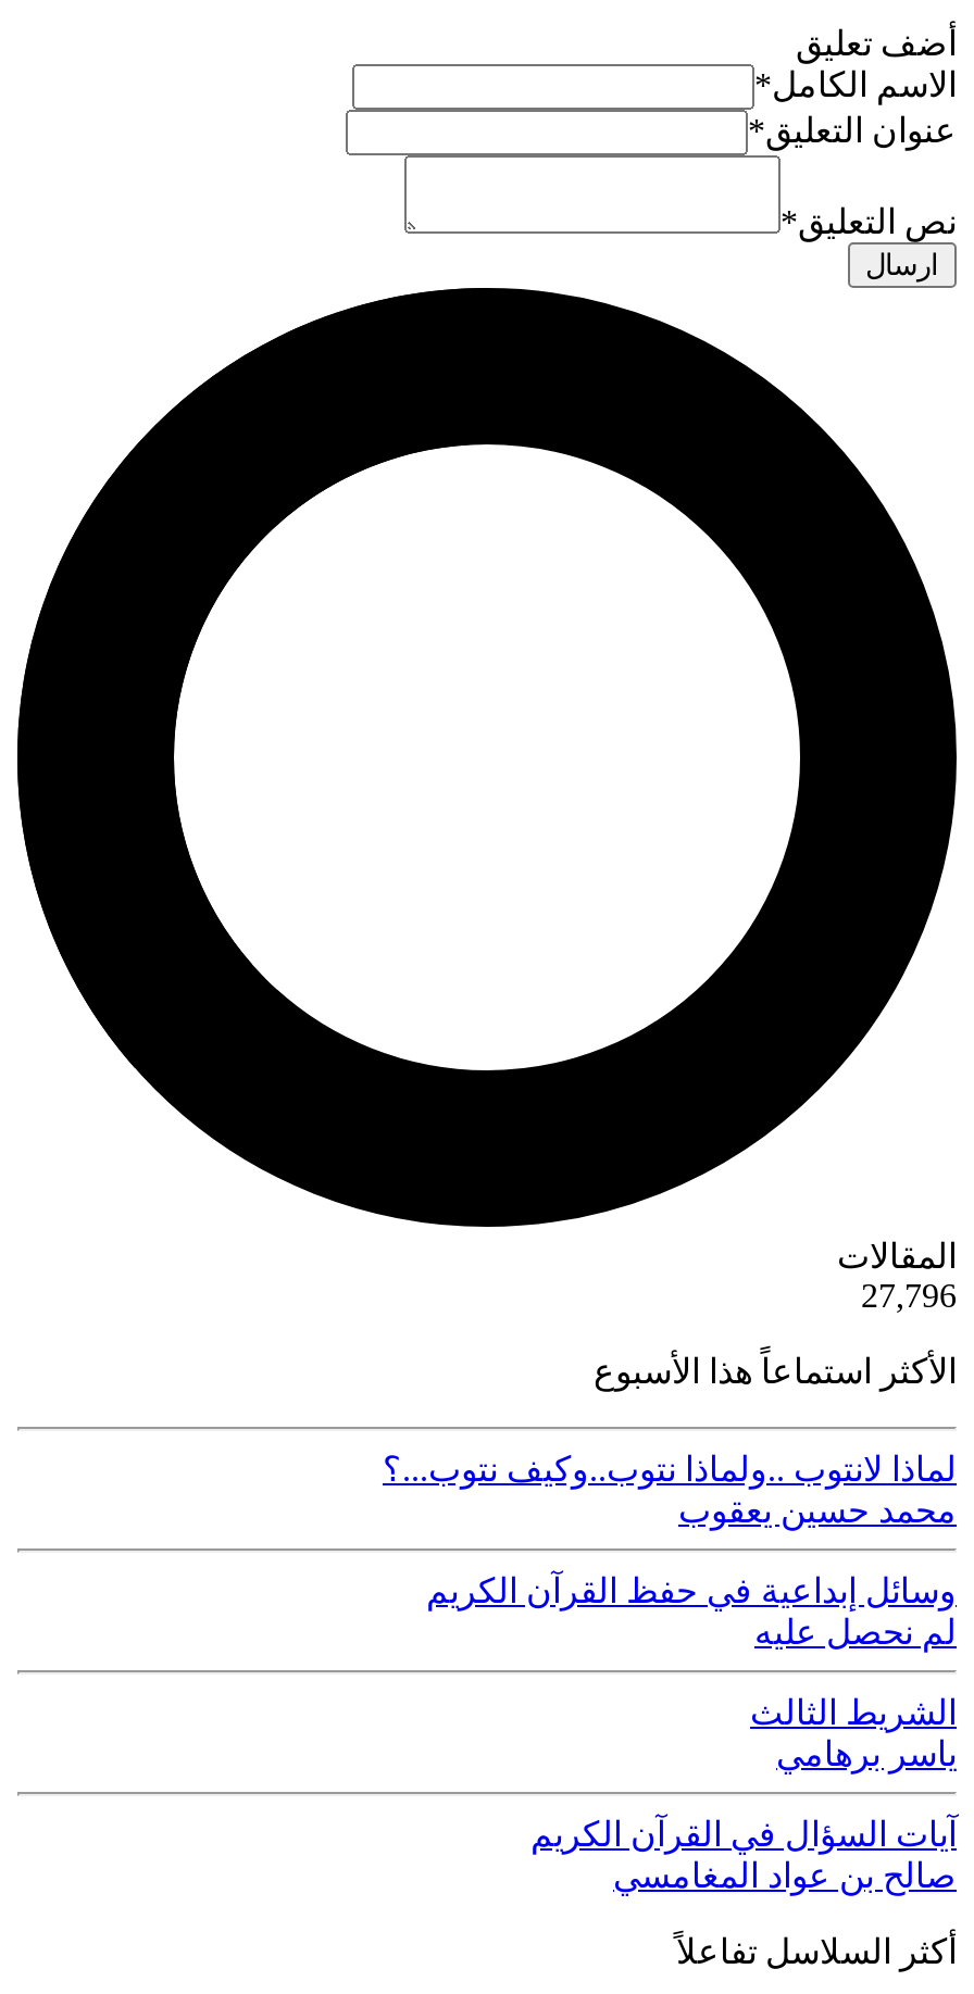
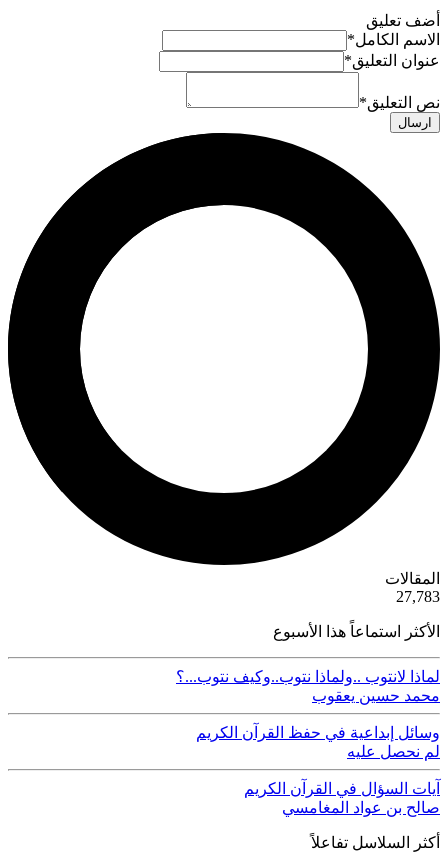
- 27,796
+ 27,783

- الشريط الثالث
- ياسر برهامي
